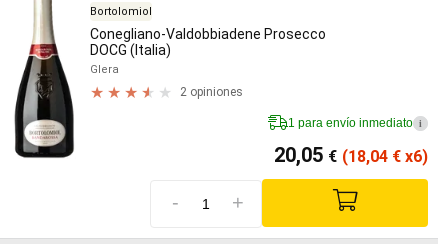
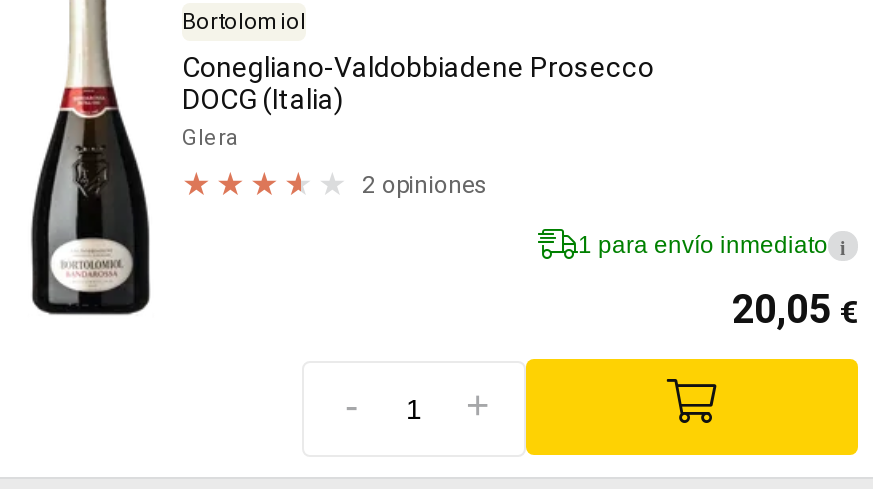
- 20,05 € (18,04 €x6)
+ 20,05 €
